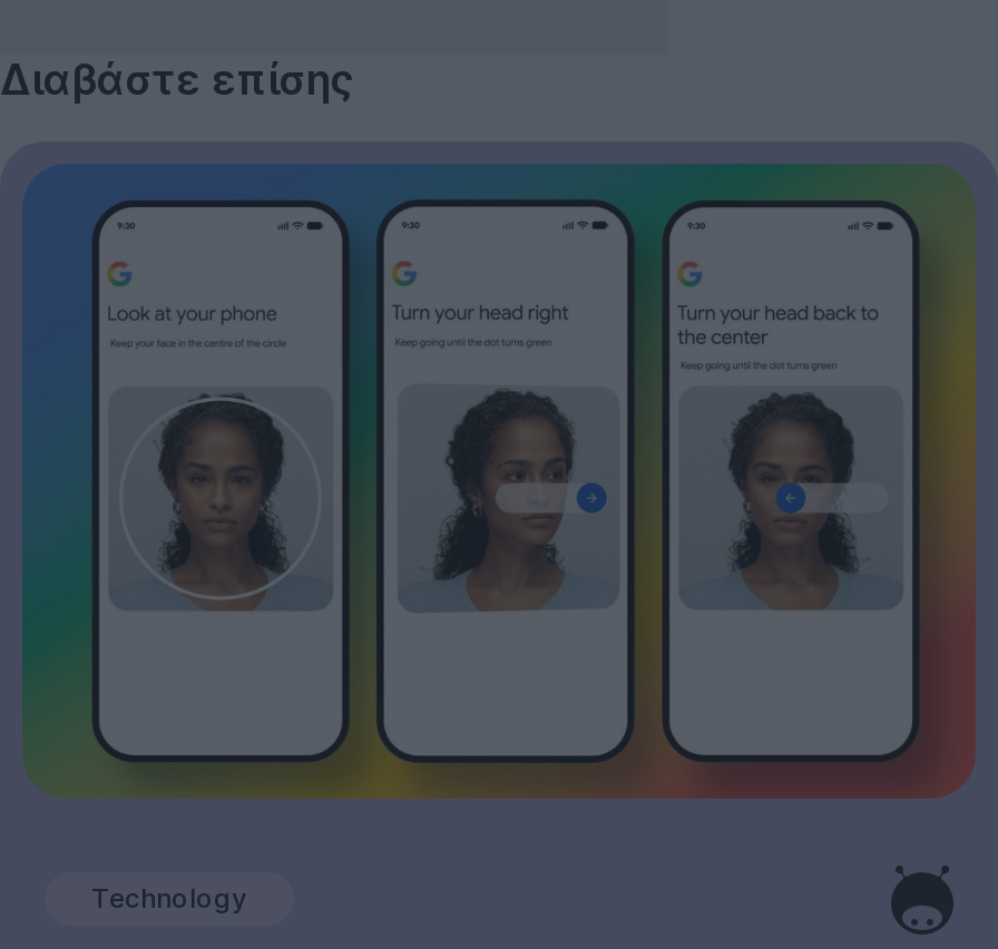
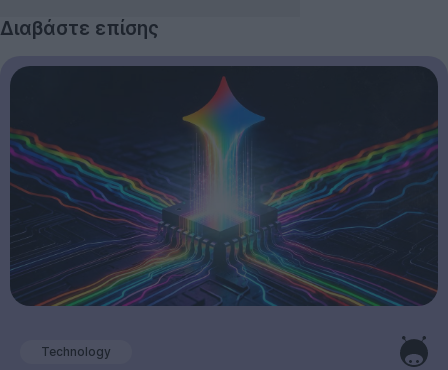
- [image]
+ [image]
